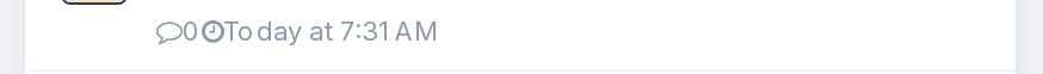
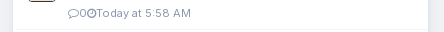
- 0 Today at 7:31 AM
+ 0 Today at 5:58 AM
